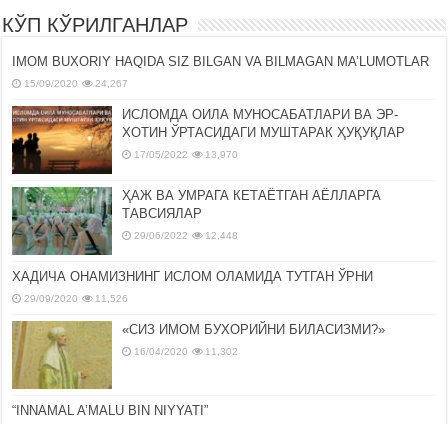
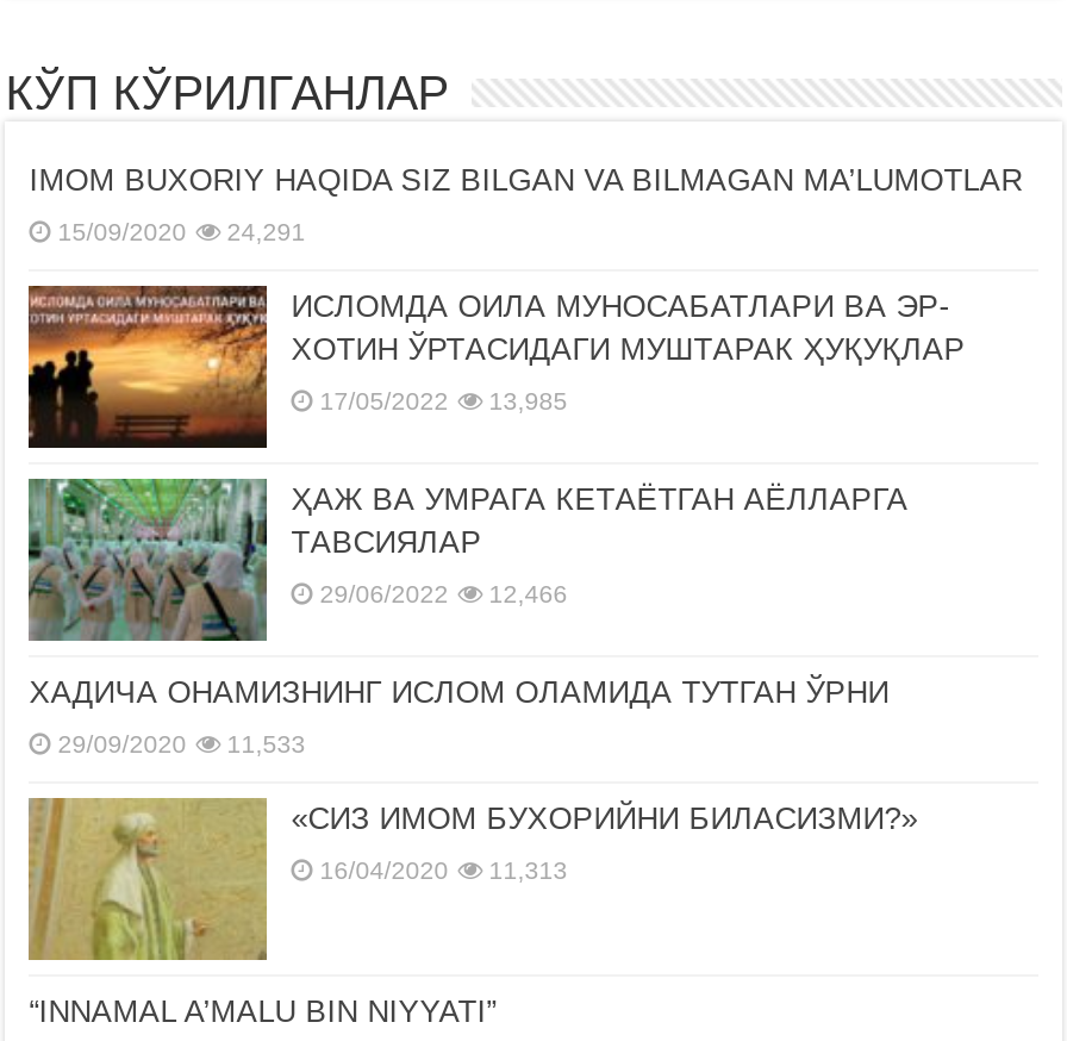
- 15/09/2020 24,267
+ 15/09/2020 24,291

- 17/05/2022 13,970
+ 17/05/2022 13,985

- 29/06/2022 12,448
+ 29/06/2022 12,466

- 29/09/2020 11,526
+ 29/09/2020 11,533

- 16/04/2020 11,302
+ 16/04/2020 11,313
